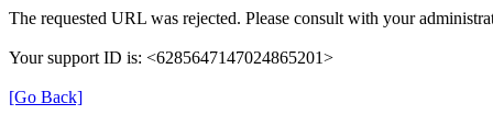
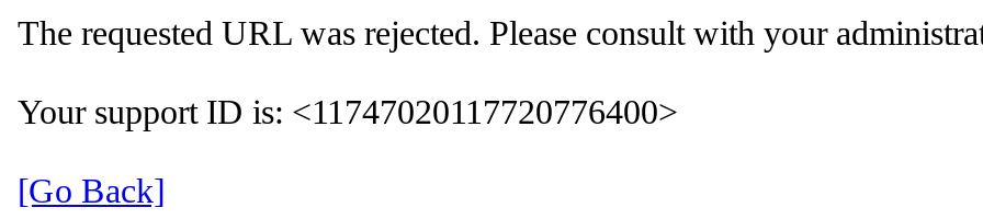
- Your support ID is: <6285647147024865201>
+ Your support ID is: <11747020117720776400>
